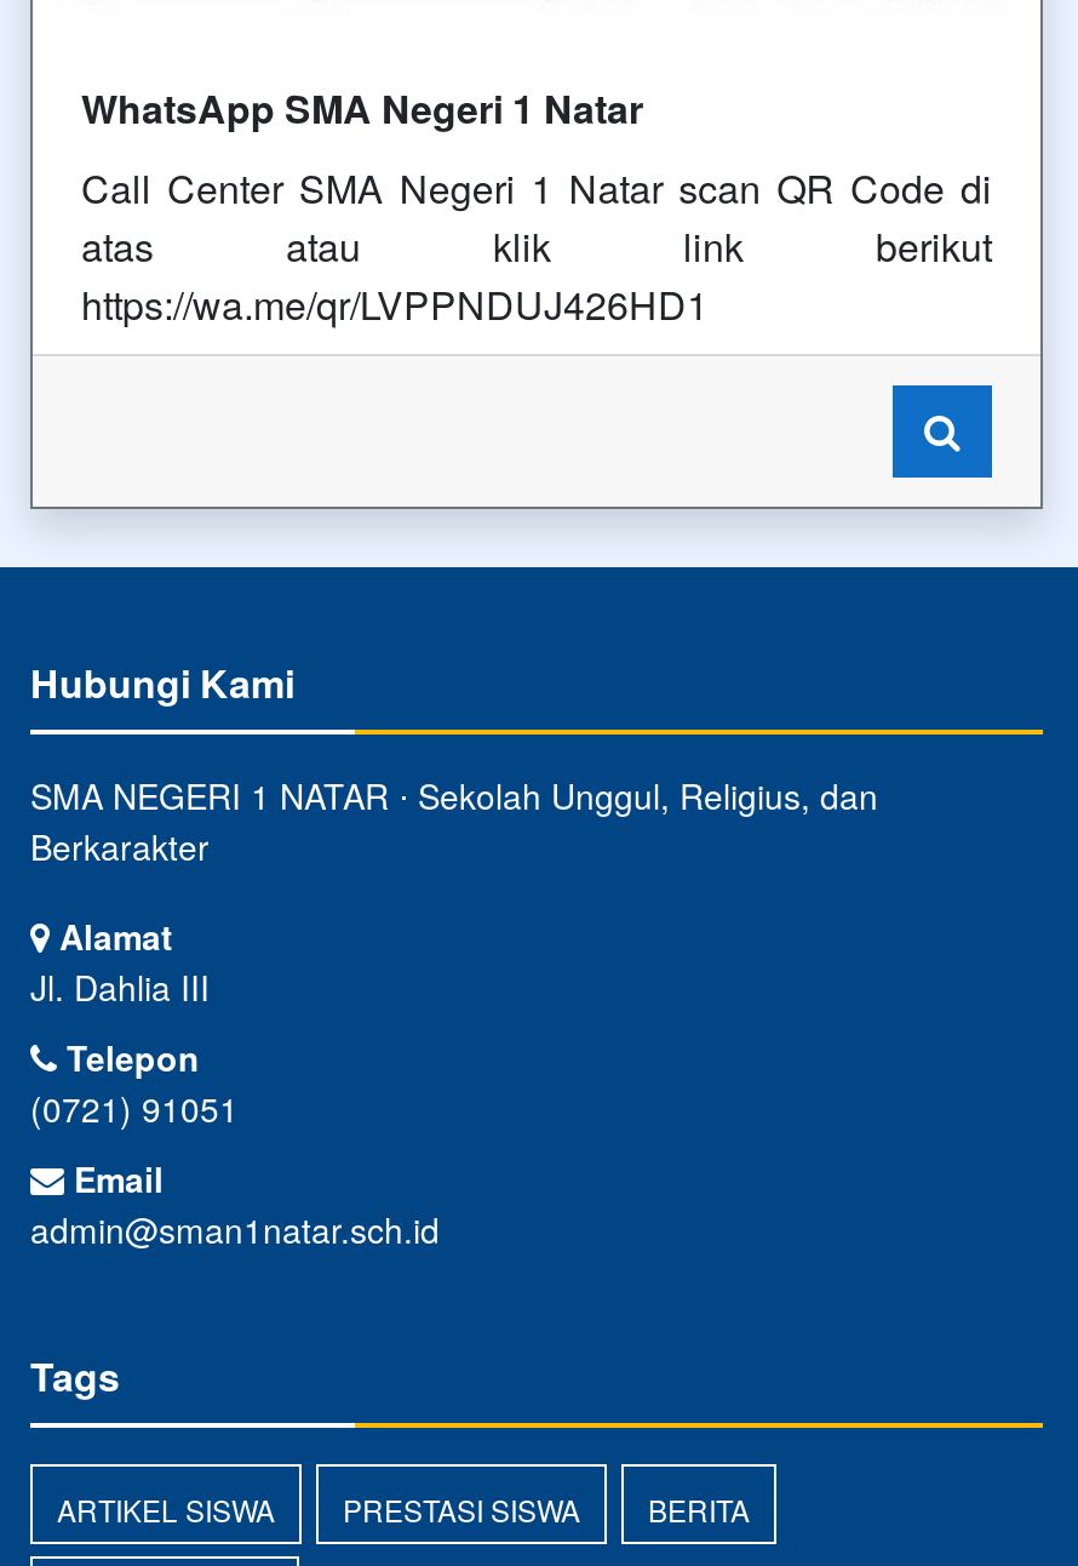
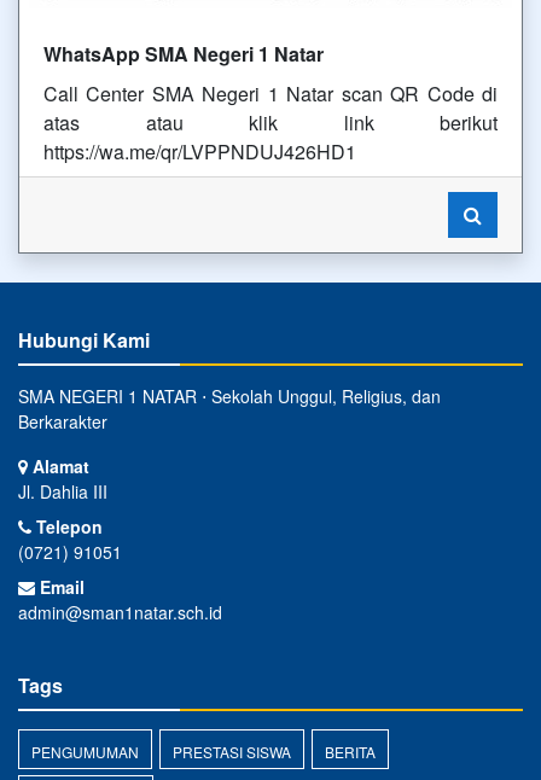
- ARTIKEL SISWA
+ PENGUMUMAN
